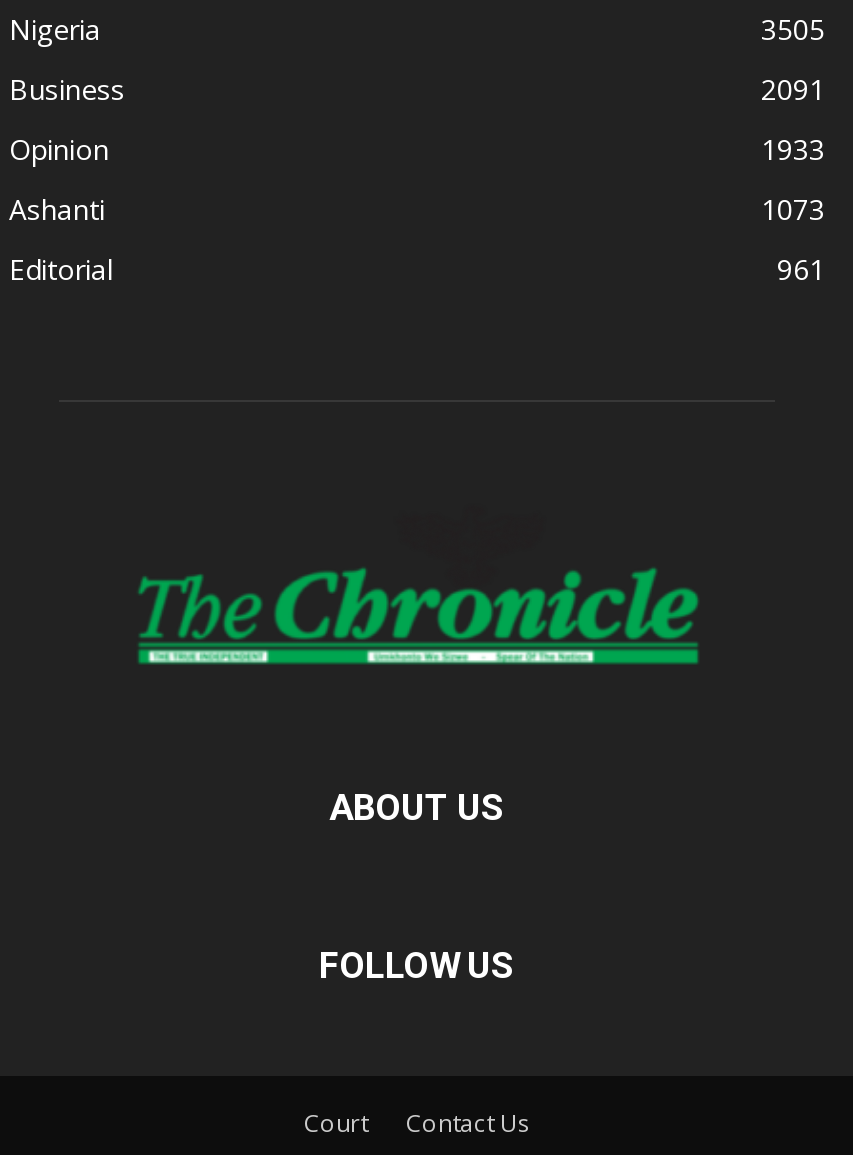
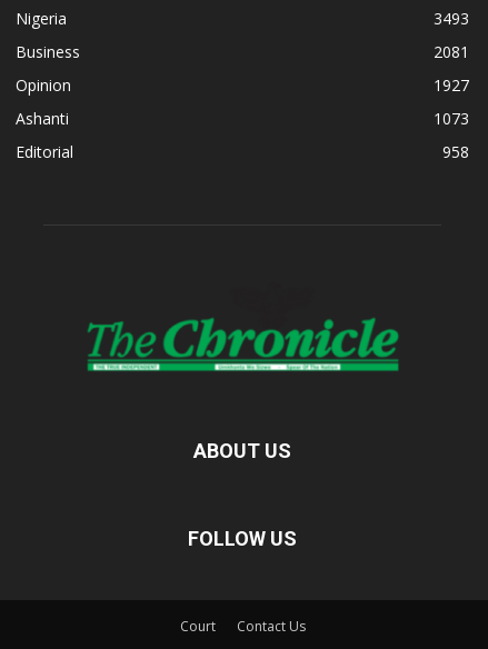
- 3505
+ 3493

- 2091
+ 2081

- 1933
+ 1927

- 961
+ 958
